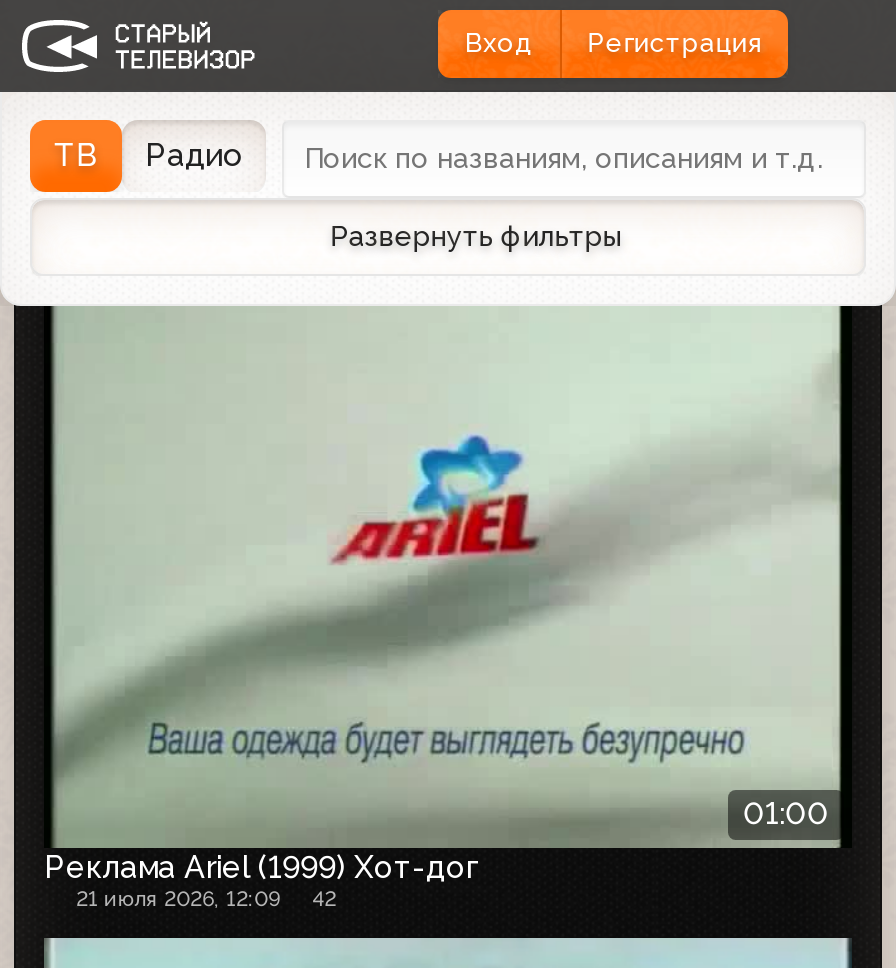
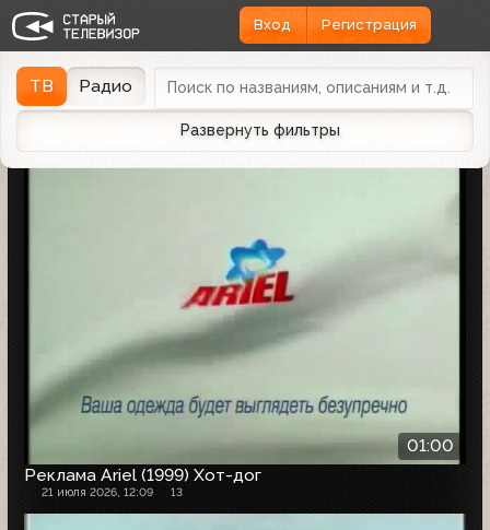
- 21 июля 2026, 12:09 42
+ 21 июля 2026, 12:09 13
